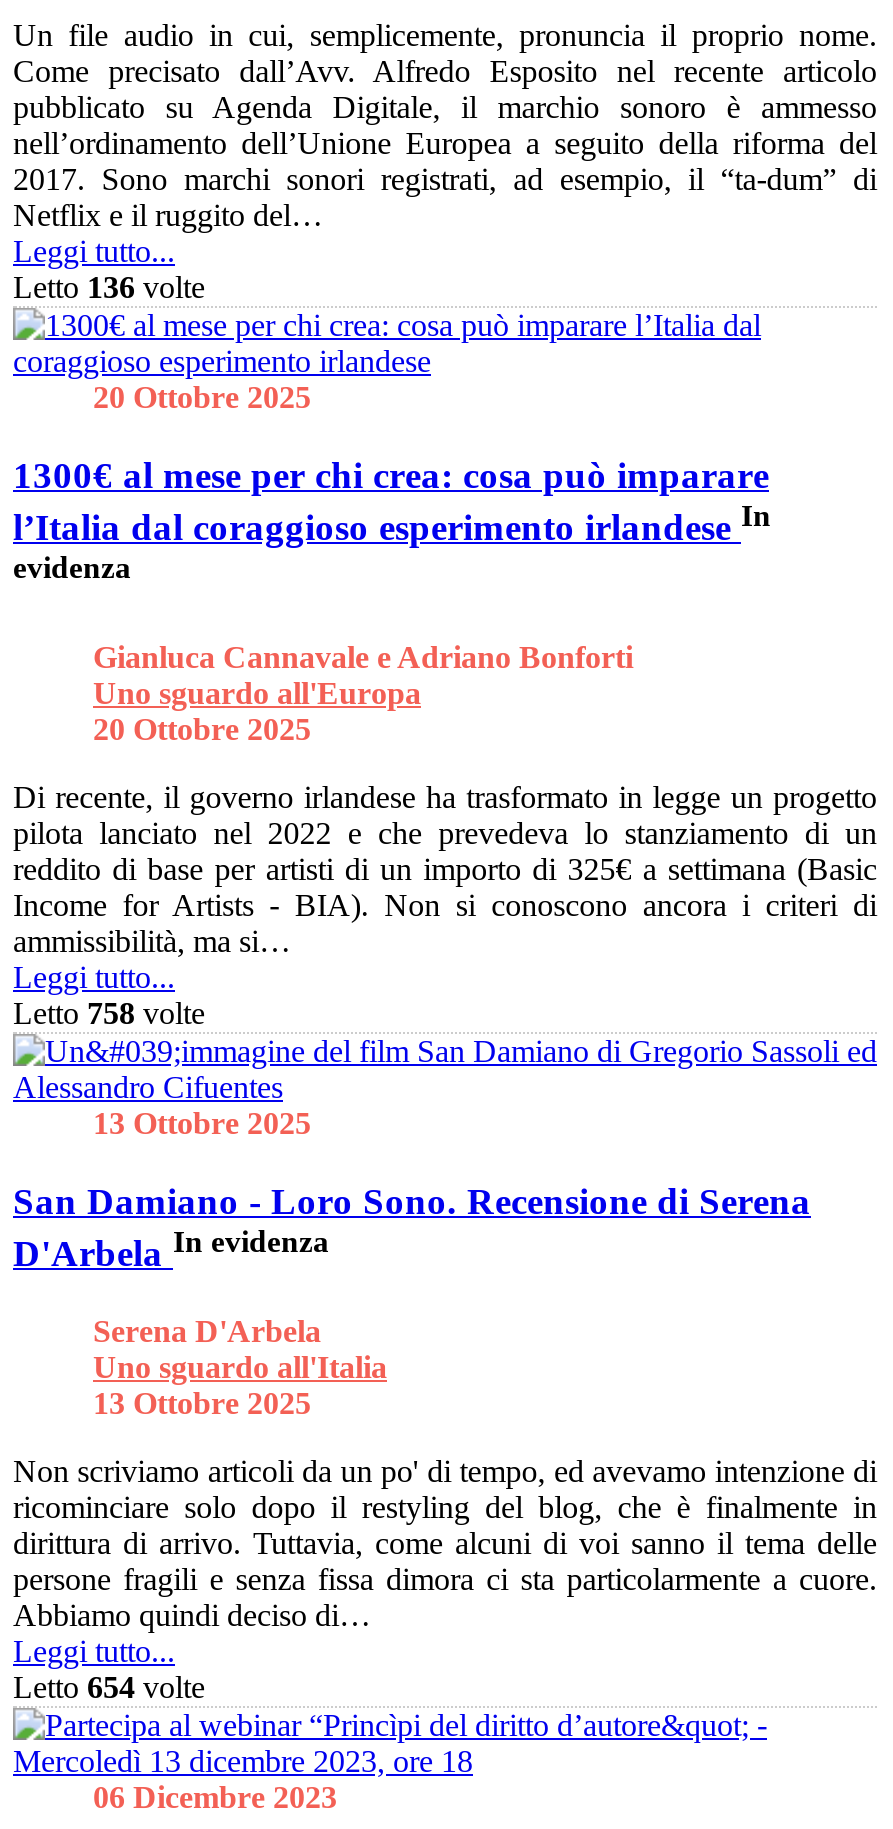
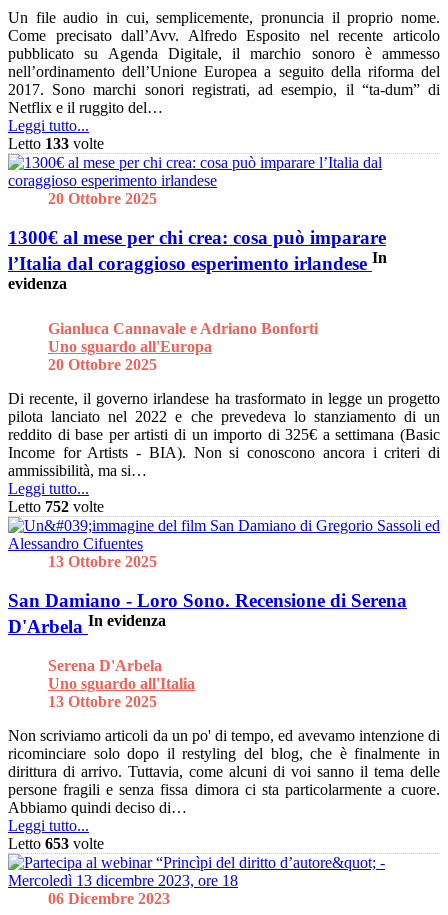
- Letto 136 volte
+ Letto 133 volte

- Letto 758 volte
+ Letto 752 volte

- Letto 654 volte
+ Letto 653 volte
